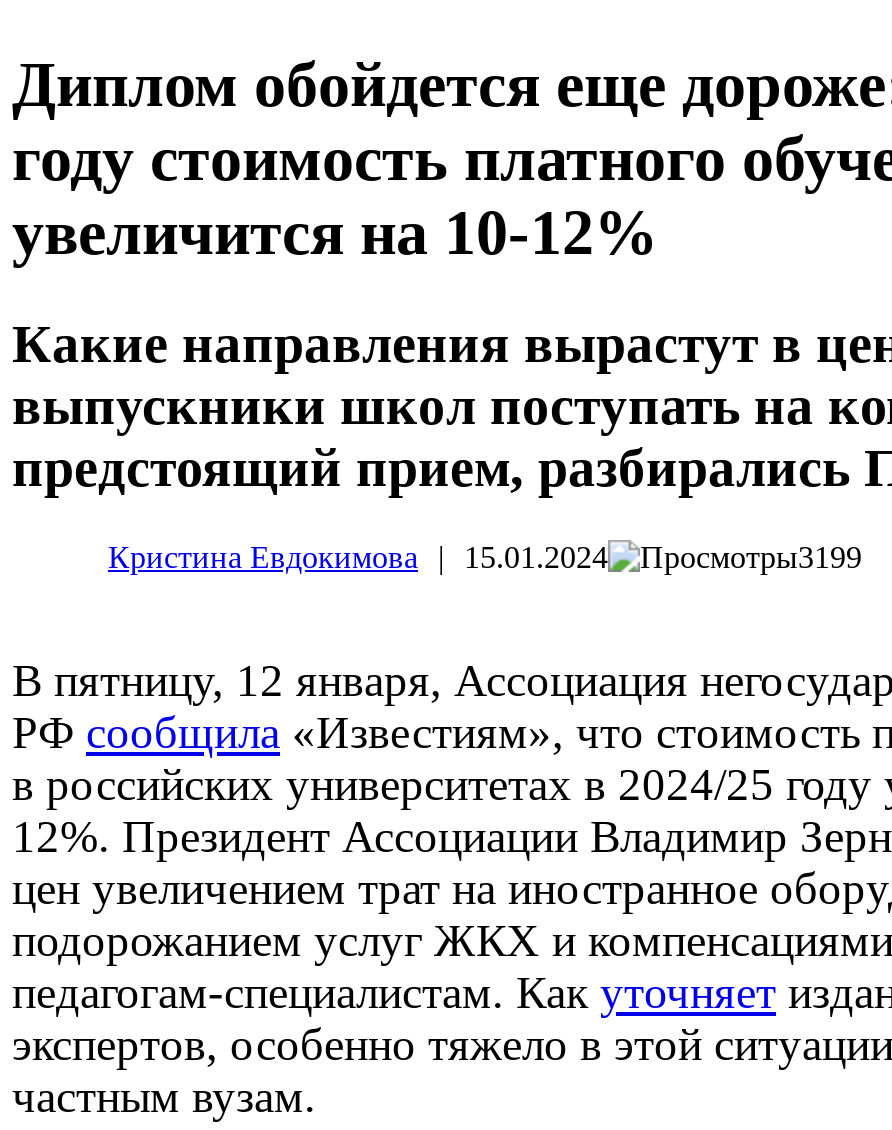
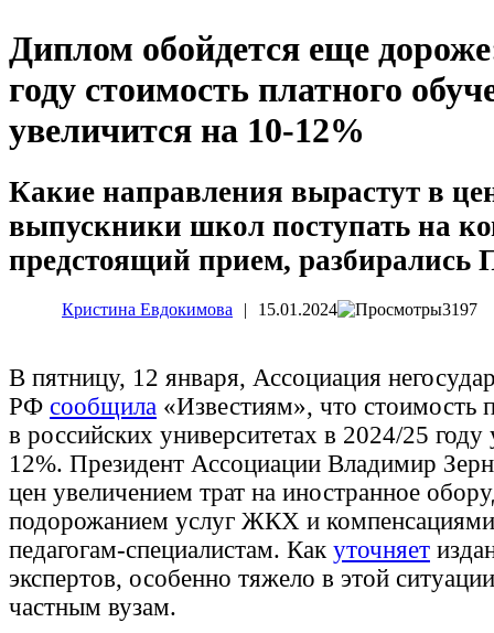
- 3199
+ 3197
